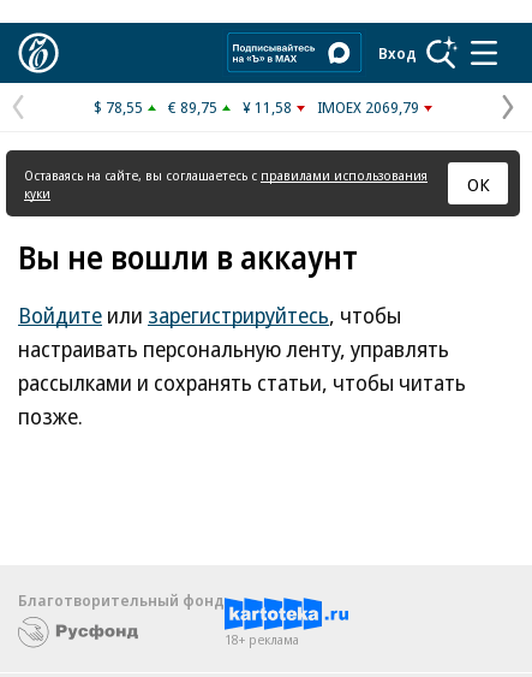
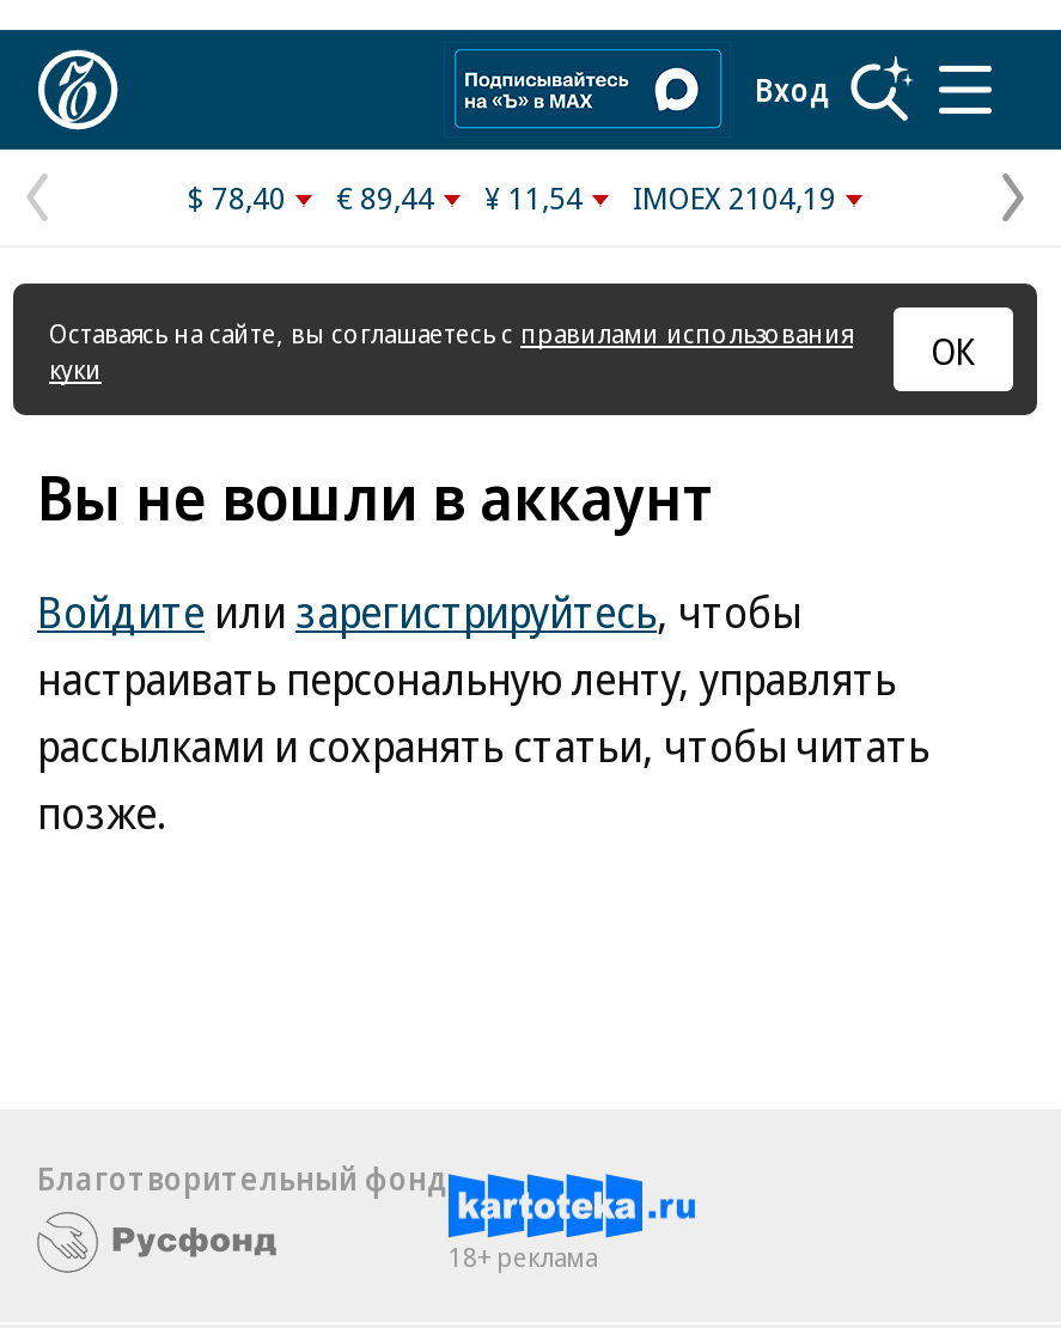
- $ 78,55
+ $ 78,40

- € 89,75
+ € 89,44

- ¥ 11,58
+ ¥ 11,54

- IMOEX 2069,79
+ IMOEX 2104,19
